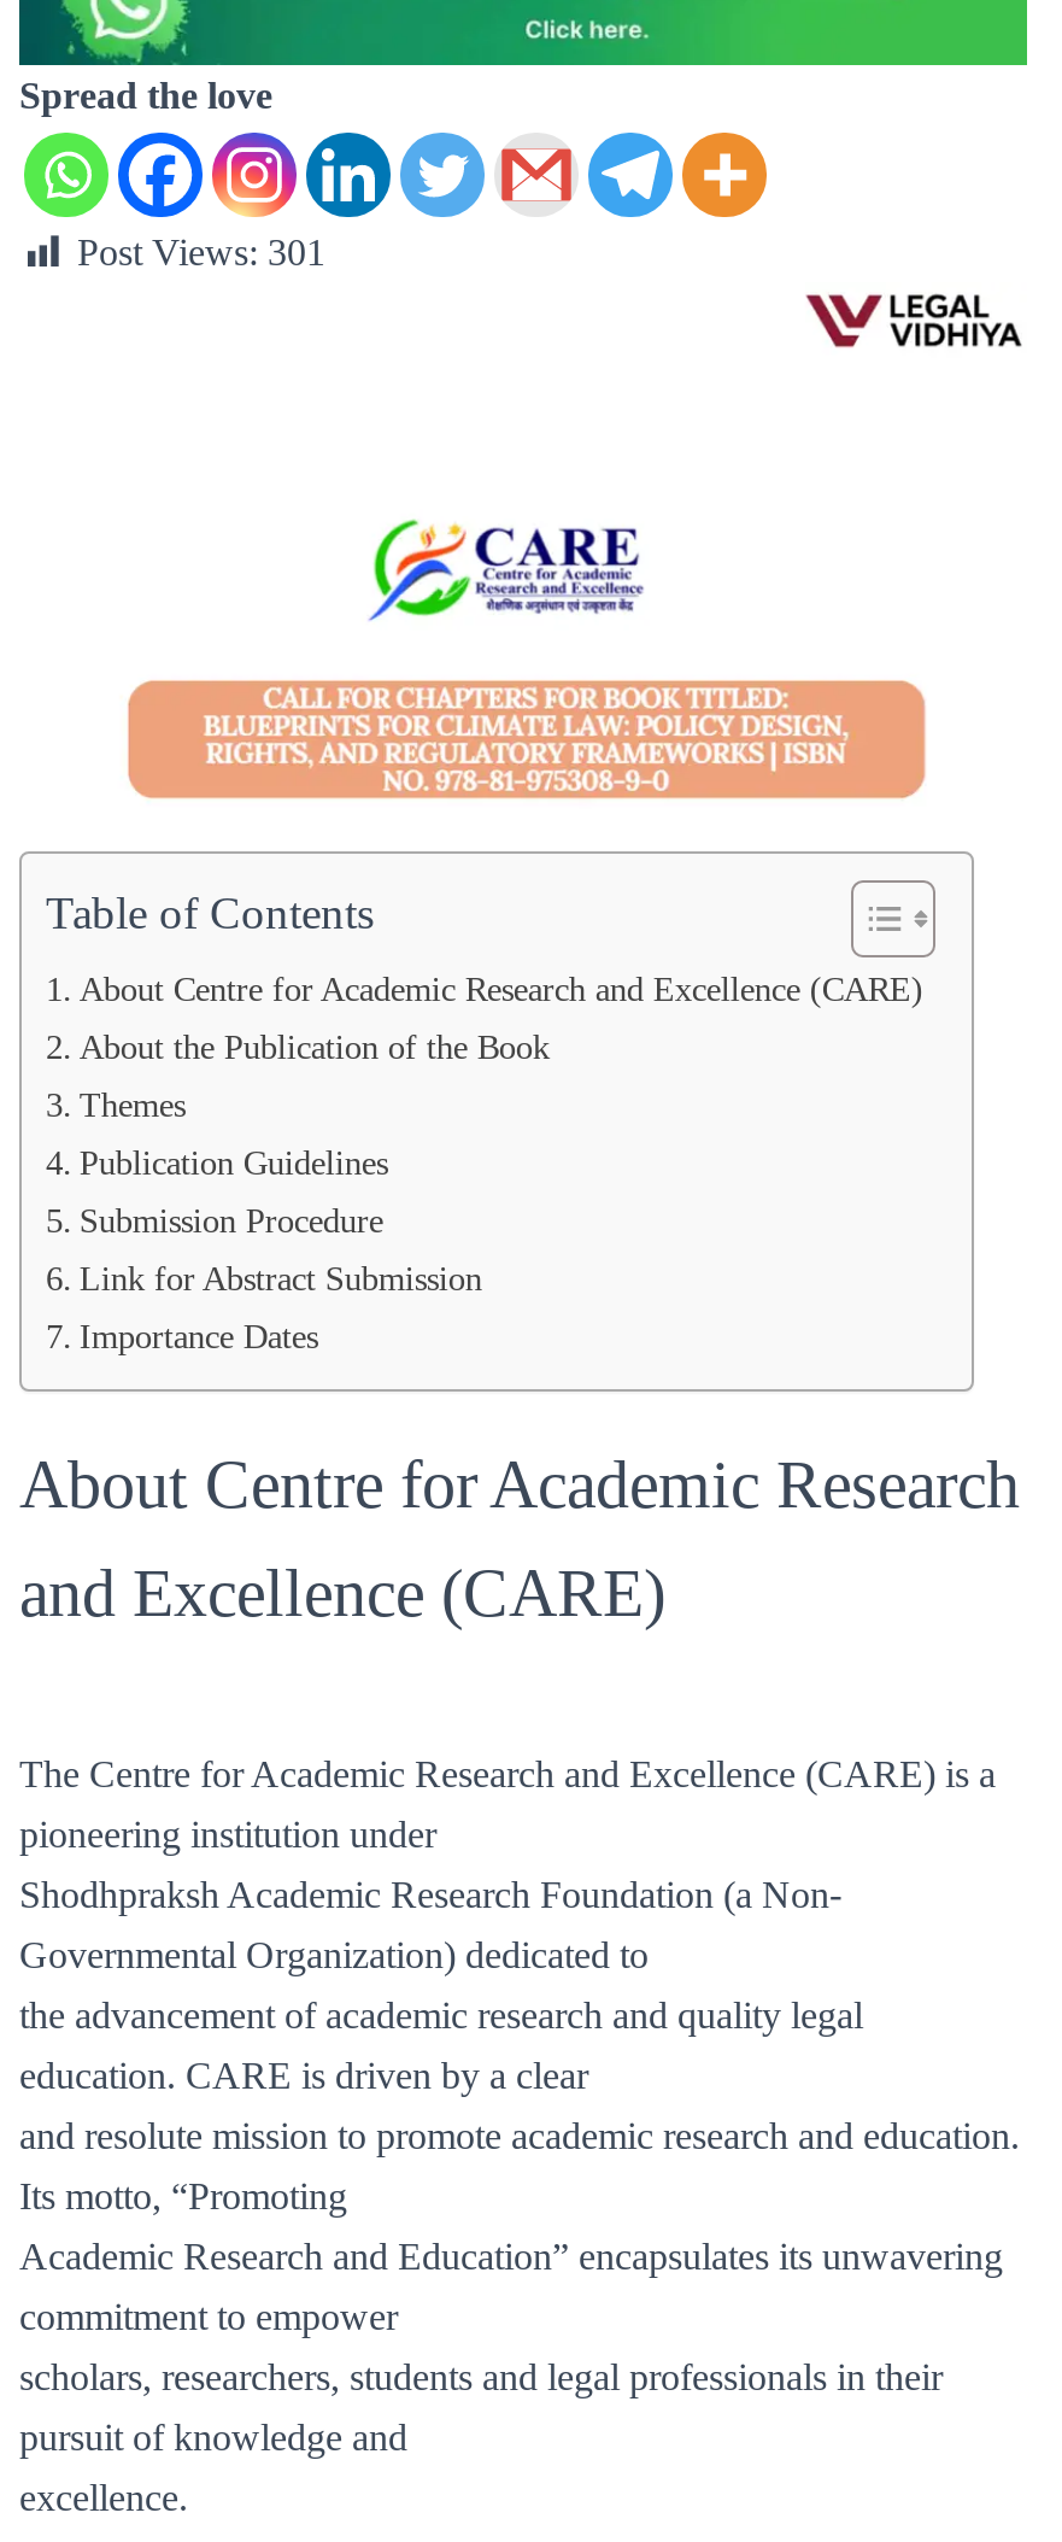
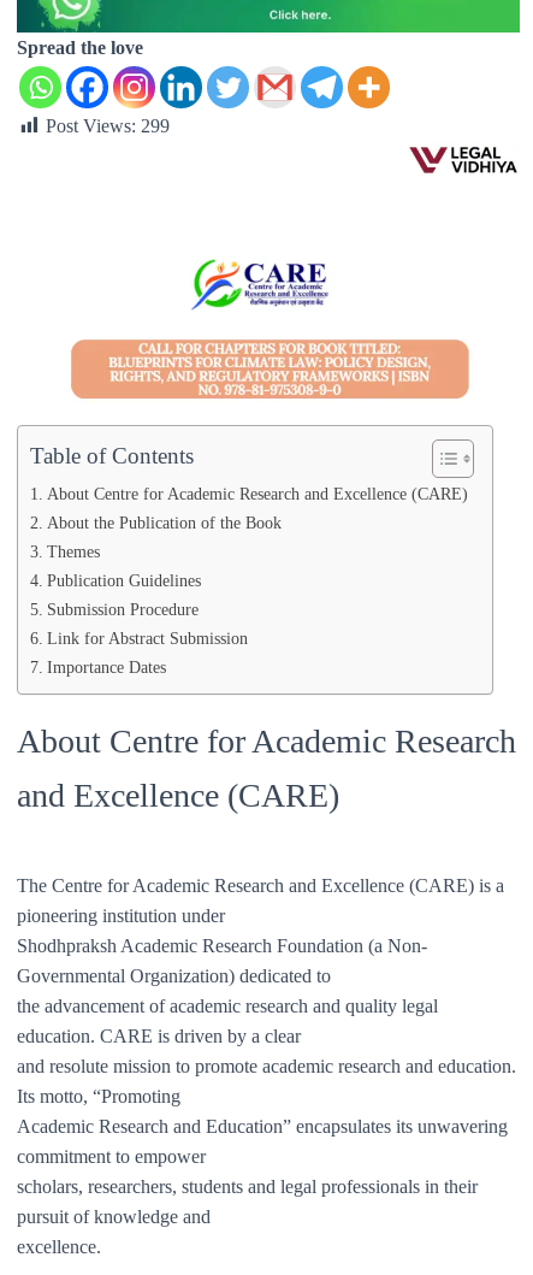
- Post Views: 301
+ Post Views: 299
